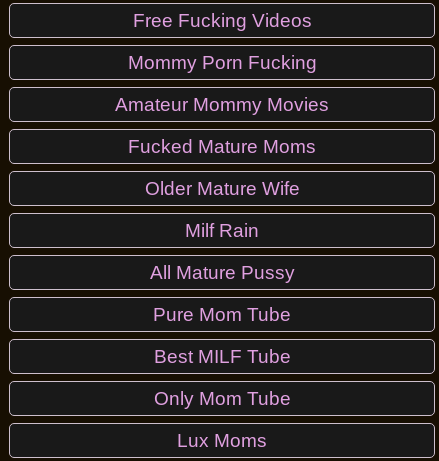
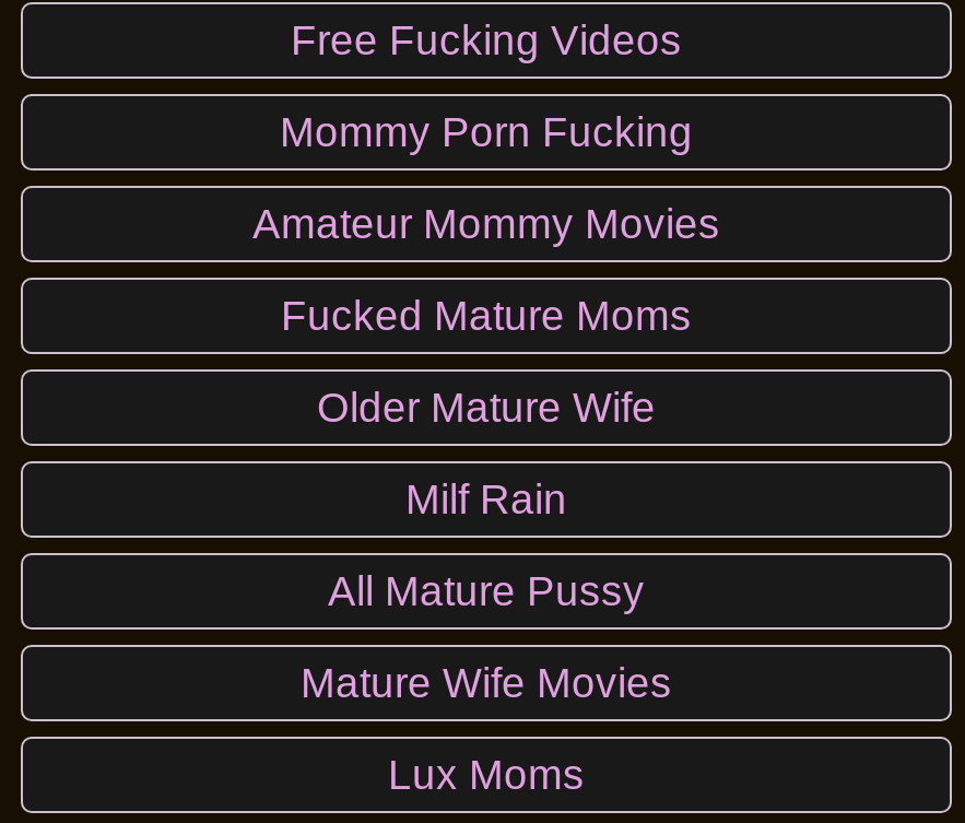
- Pure Mom Tube
- Best MILF Tube
- Only Mom Tube
+ Mature Wife Movies
